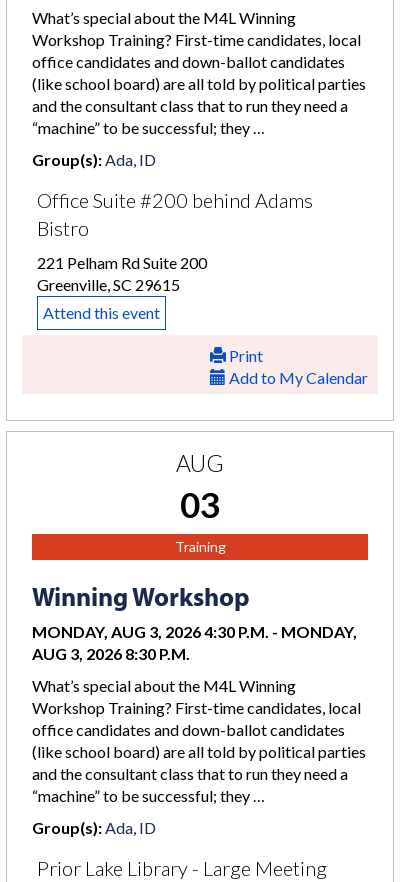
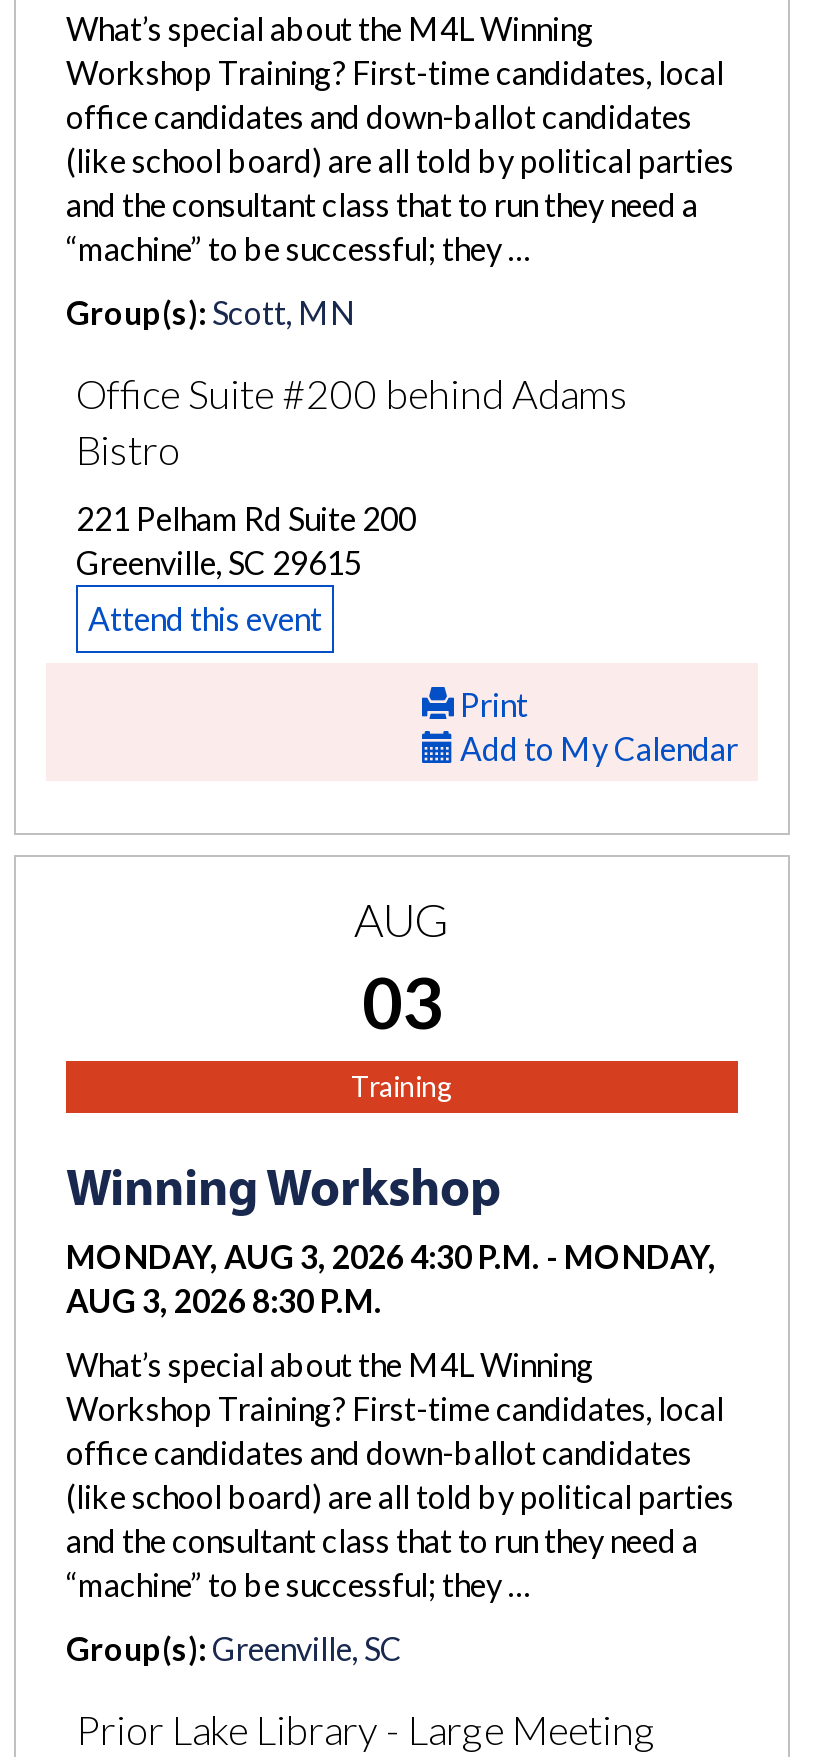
- Group(s): Ada, ID
+ Group(s): Scott, MN

- Group(s): Ada, ID
+ Group(s): Greenville, SC
